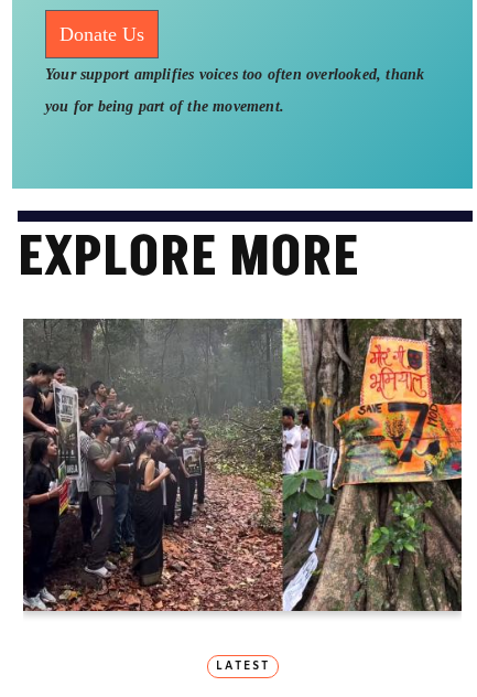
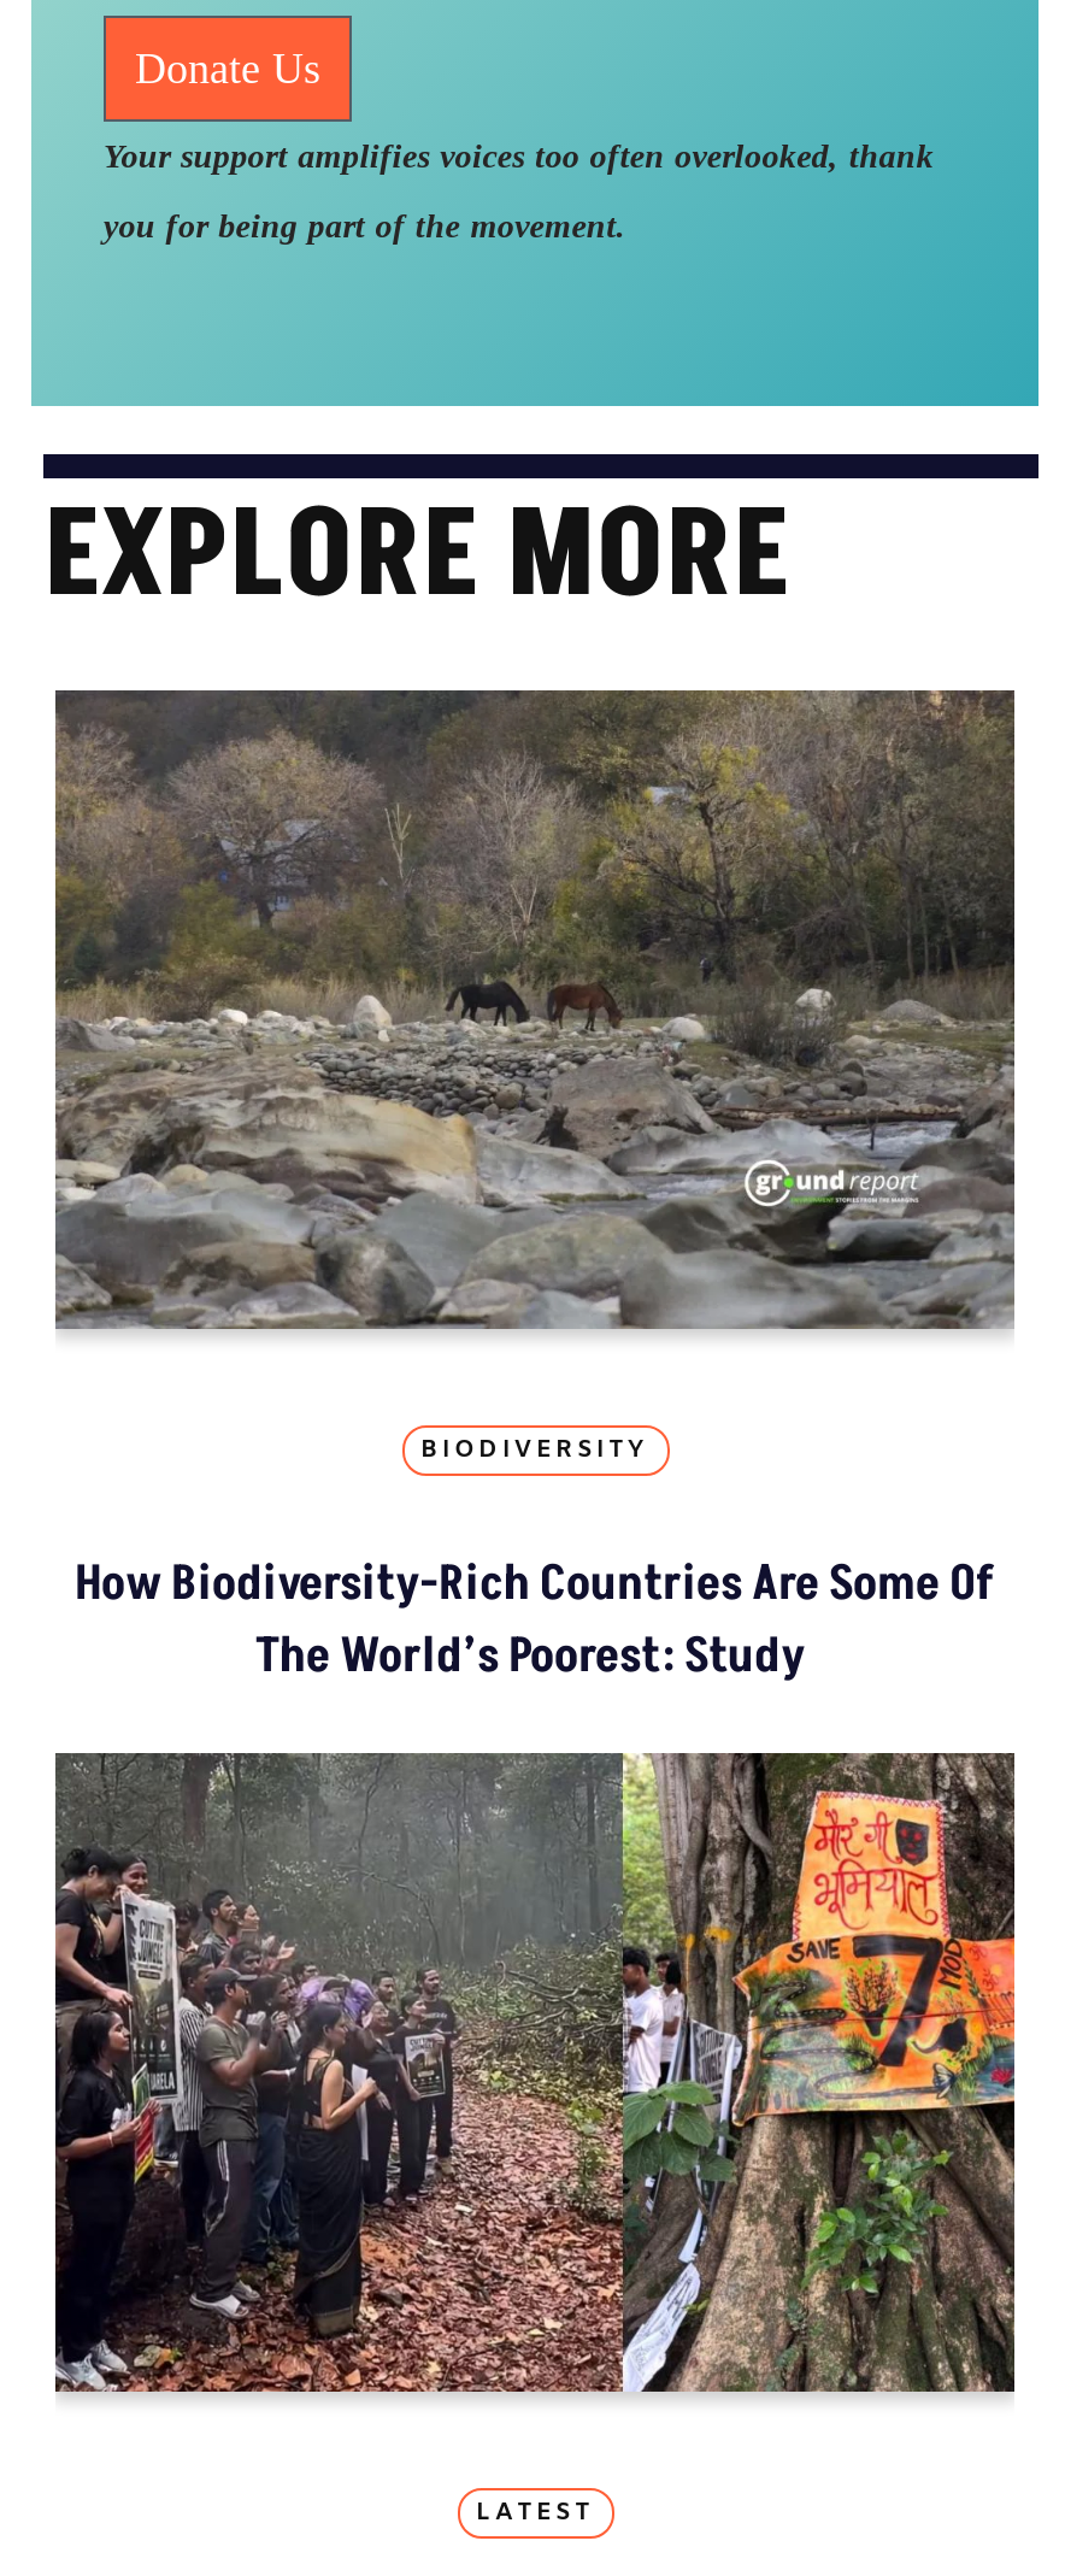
+ [image]

+ BIODIVERSITY
+ How Biodiversity-Rich Countries Are Some Of
+ The World’s Poorest: Study
